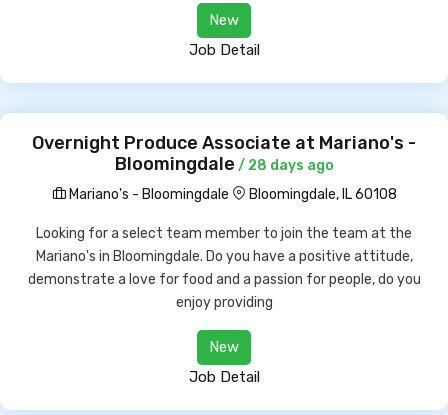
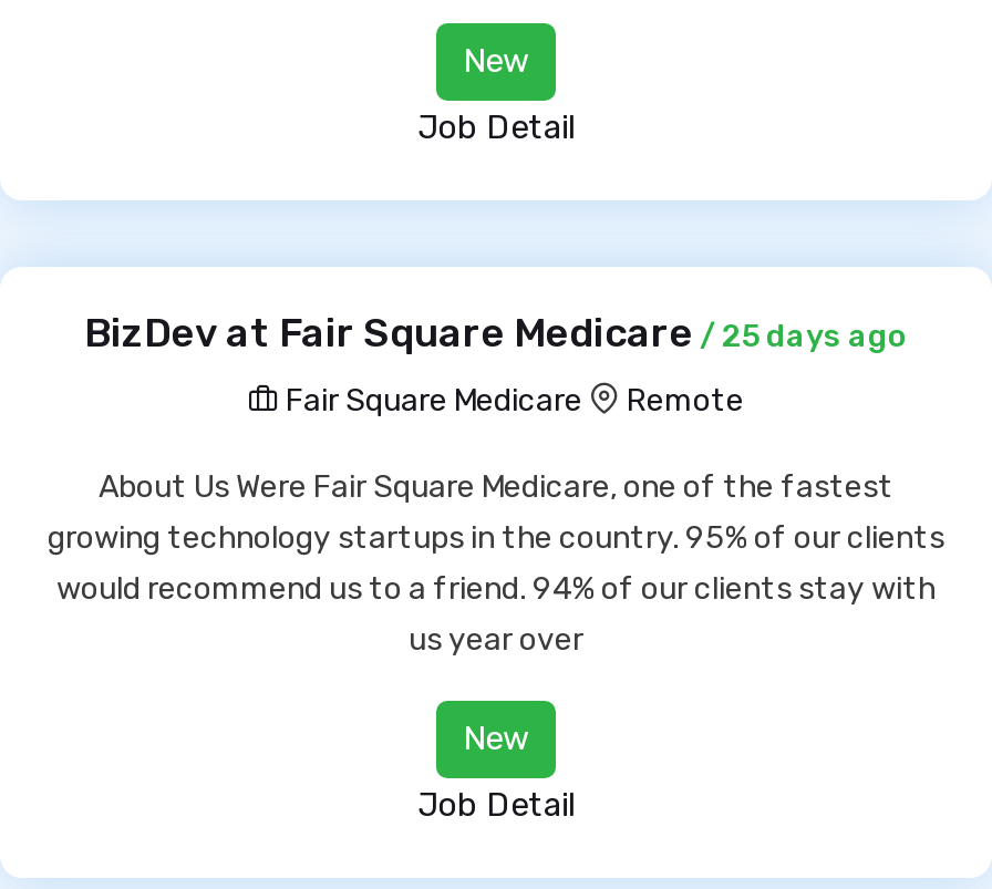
- Overnight Produce Associate at Mariano's -
- Bloomingdale / 28 days ago
+ BizDev at Fair Square Medicare / 25 days ago

- Mariano's - Bloomingdale
- Bloomingdale, IL 60108
+ Fair Square Medicare
+ Remote

- Looking for a select team member to join the team at the
- Mariano's in Bloomingdale. Do you have a positive attitude,
- demonstrate a love for food and a passion for people, do you
- enjoy providing
+ About Us Were Fair Square Medicare, one of the fastest
+ growing technology startups in the country. 95% of our clients
+ would recommend us to a friend. 94% of our clients stay with
+ us year over
